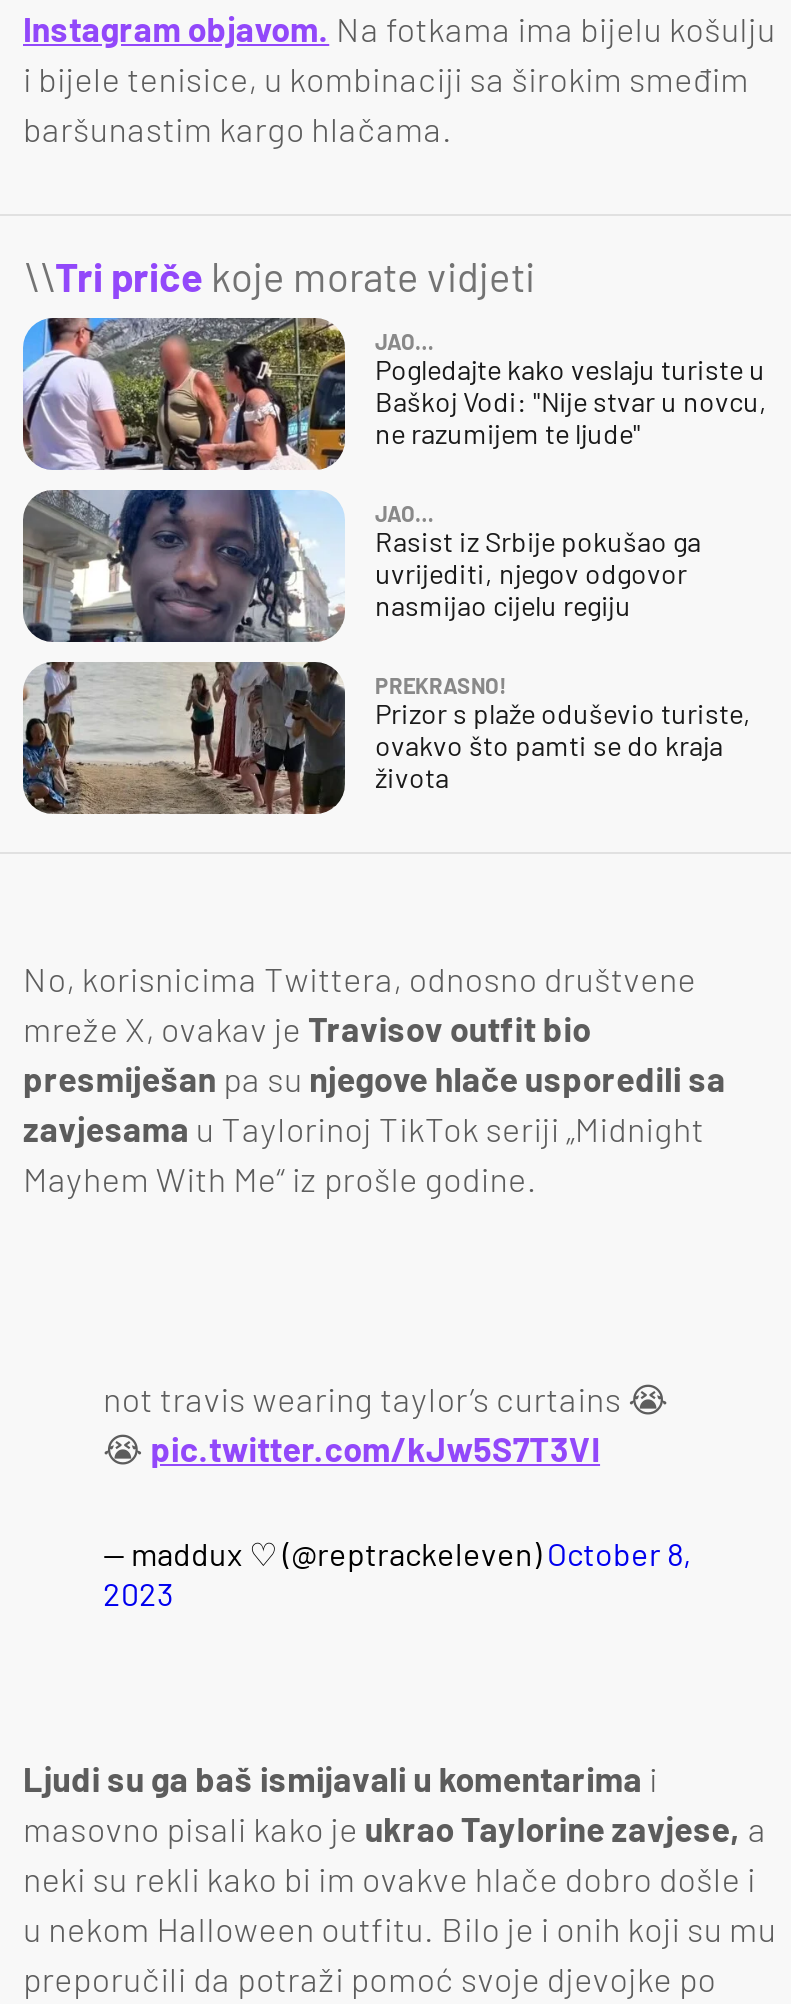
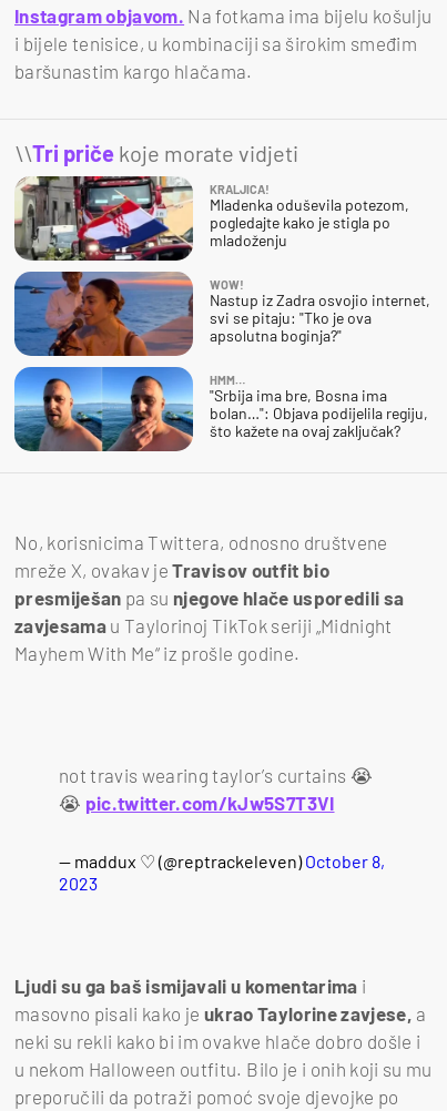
- [image]
- JAO…
- Pogledajte kako veslaju turiste u
- Baškoj Vodi: "Nije stvar u novcu,
- ne razumijem te ljude"
+ [image]
+ KRALJICA!
+ Mladenka oduševila potezom,
+ pogledajte kako je stigla po
+ mladoženju

- [image]
- JAO…
- Rasist iz Srbije pokušao ga
- uvrijediti, njegov odgovor
- nasmijao cijelu regiju
+ [image]
+ WOW!
+ Nastup iz Zadra osvojio internet,
+ svi se pitaju: "Tko je ova
+ apsolutna boginja?"

- [image]
- PREKRASNO!
- Prizor s plaže oduševio turiste,
- ovakvo što pamti se do kraja
- života
+ [image]
+ HMM…
+ "Srbija ima bre, Bosna ima
+ bolan…": Objava podijelila regiju,
+ što kažete na ovaj zaključak?
